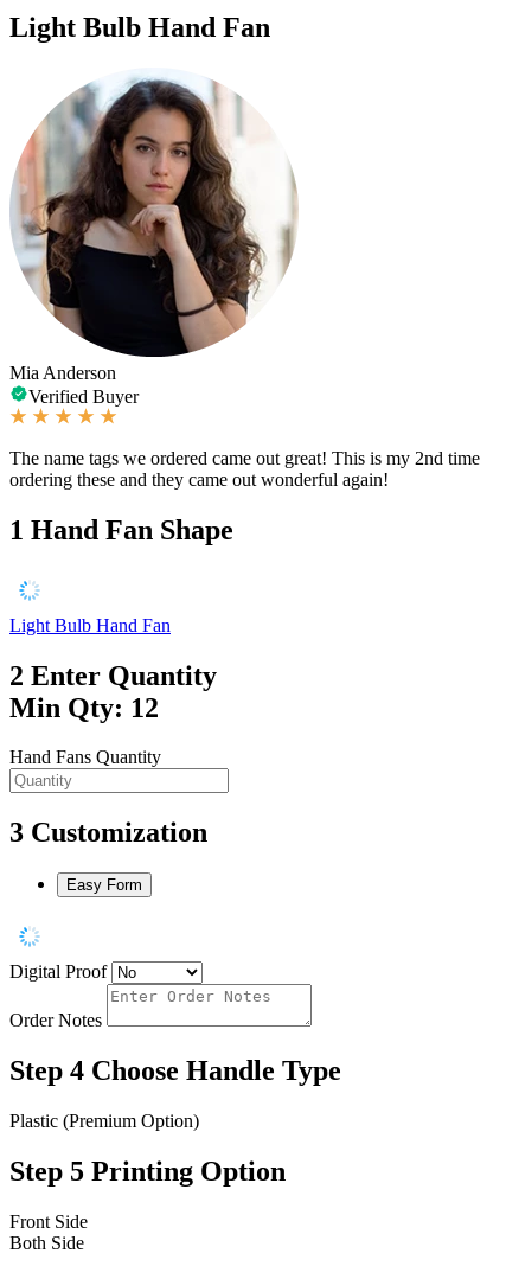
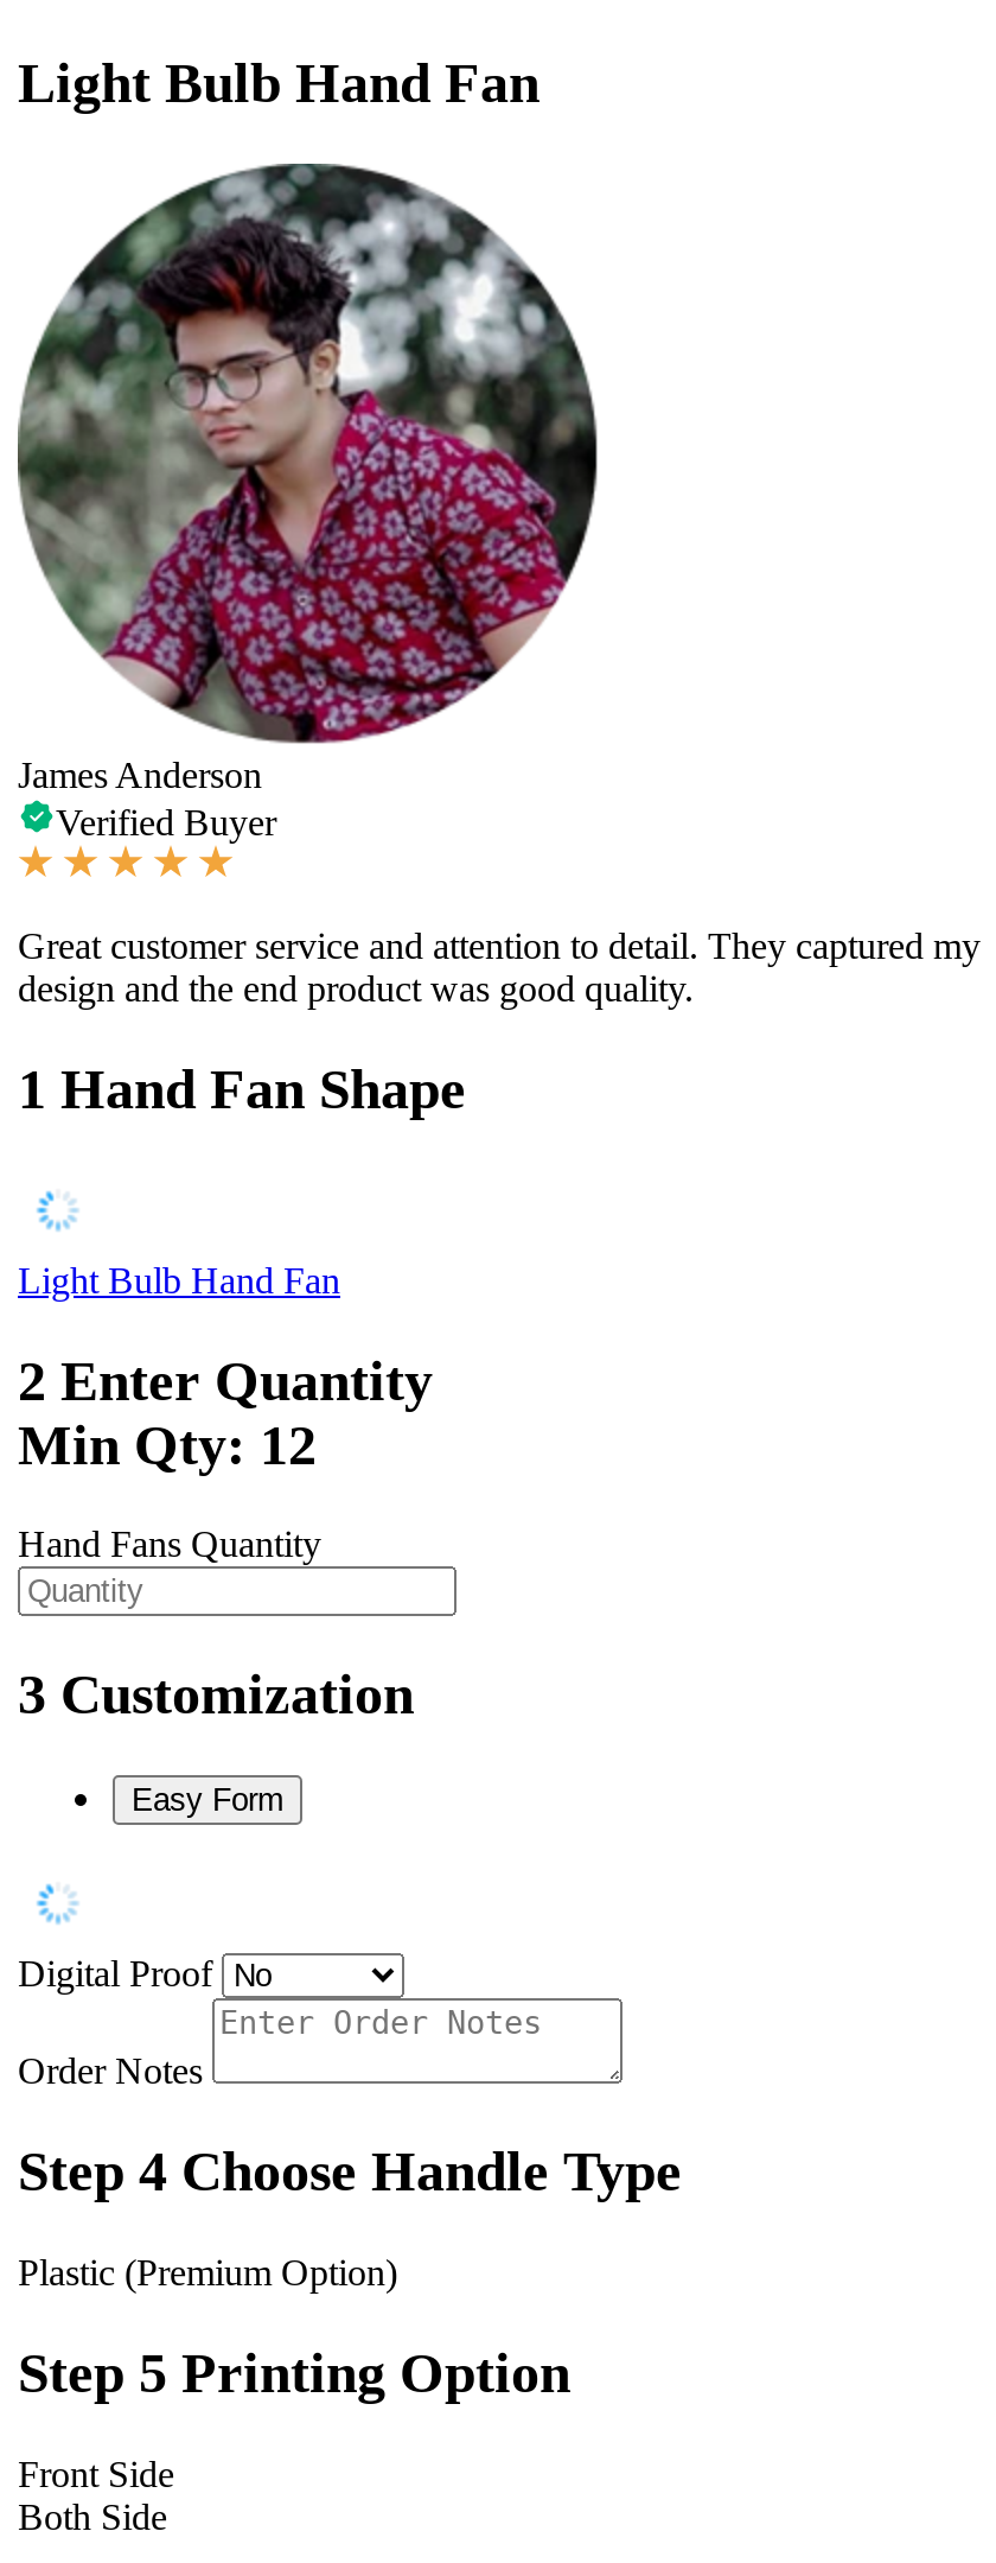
- [image]
- Mia Anderson
+ [image]
+ James Anderson

- The name tags we ordered came out great! This is my 2nd time
- ordering these and they came out wonderful again!
+ Great customer service and attention to detail. They captured my
+ design and the end product was good quality.
